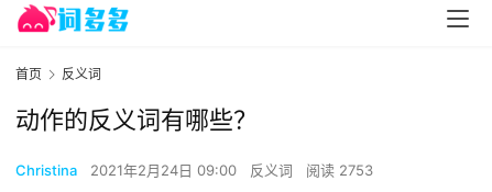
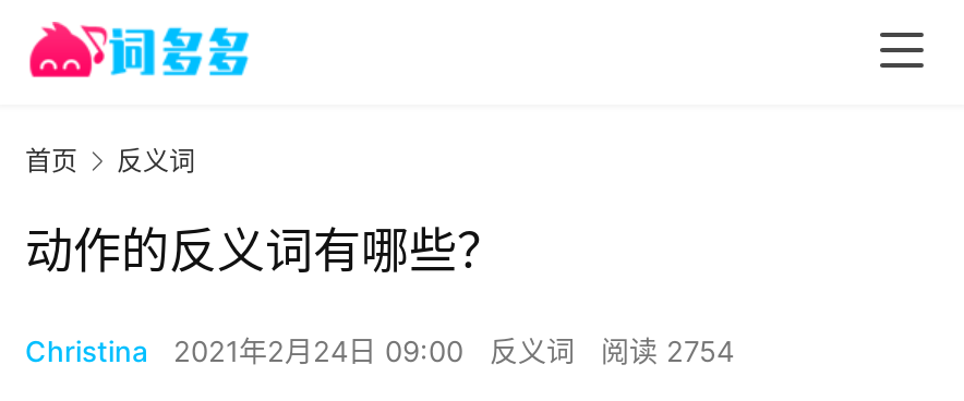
- Christina 2021年2月24日 09:00 反义词 阅读 2753
+ Christina 2021年2月24日 09:00 反义词 阅读 2754
